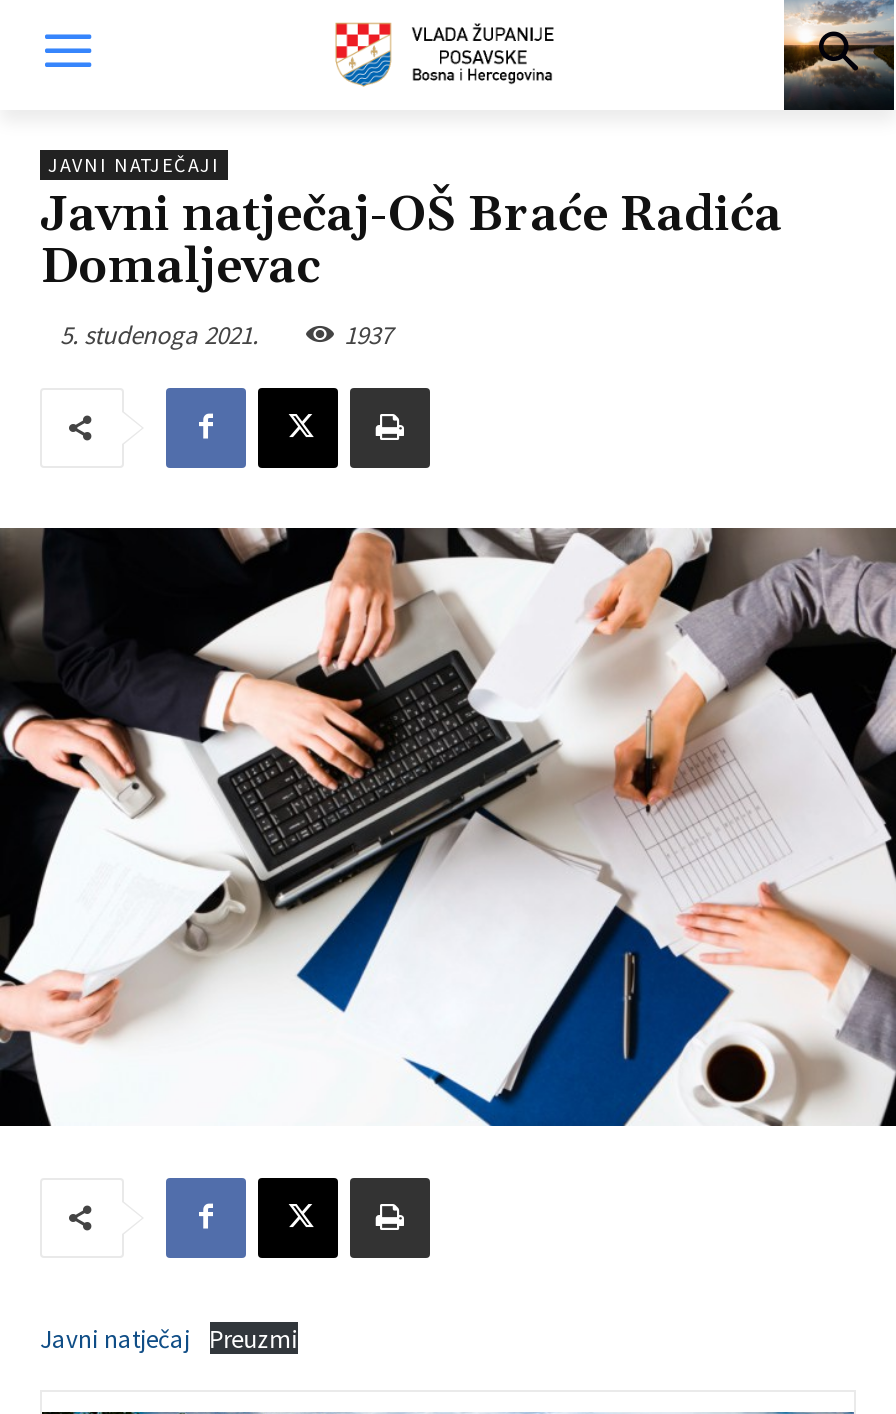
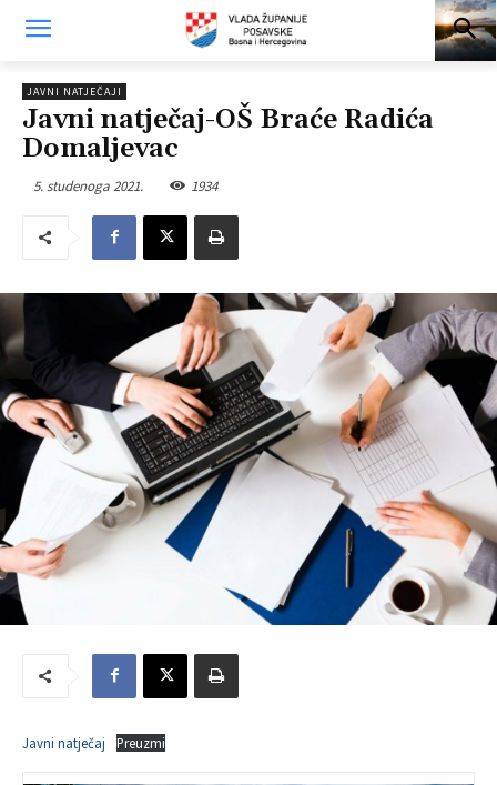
- 1937
+ 1934
